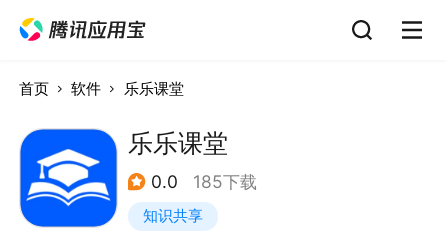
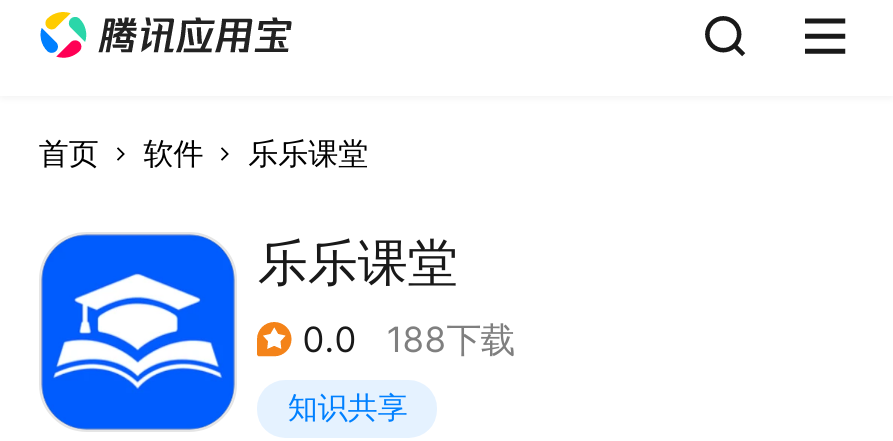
- 0.0 185下载
+ 0.0 188下载
